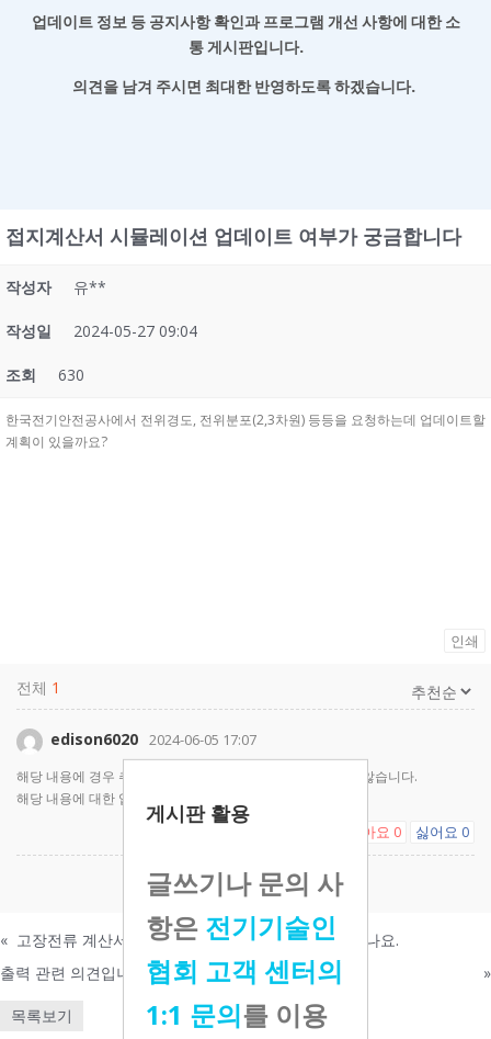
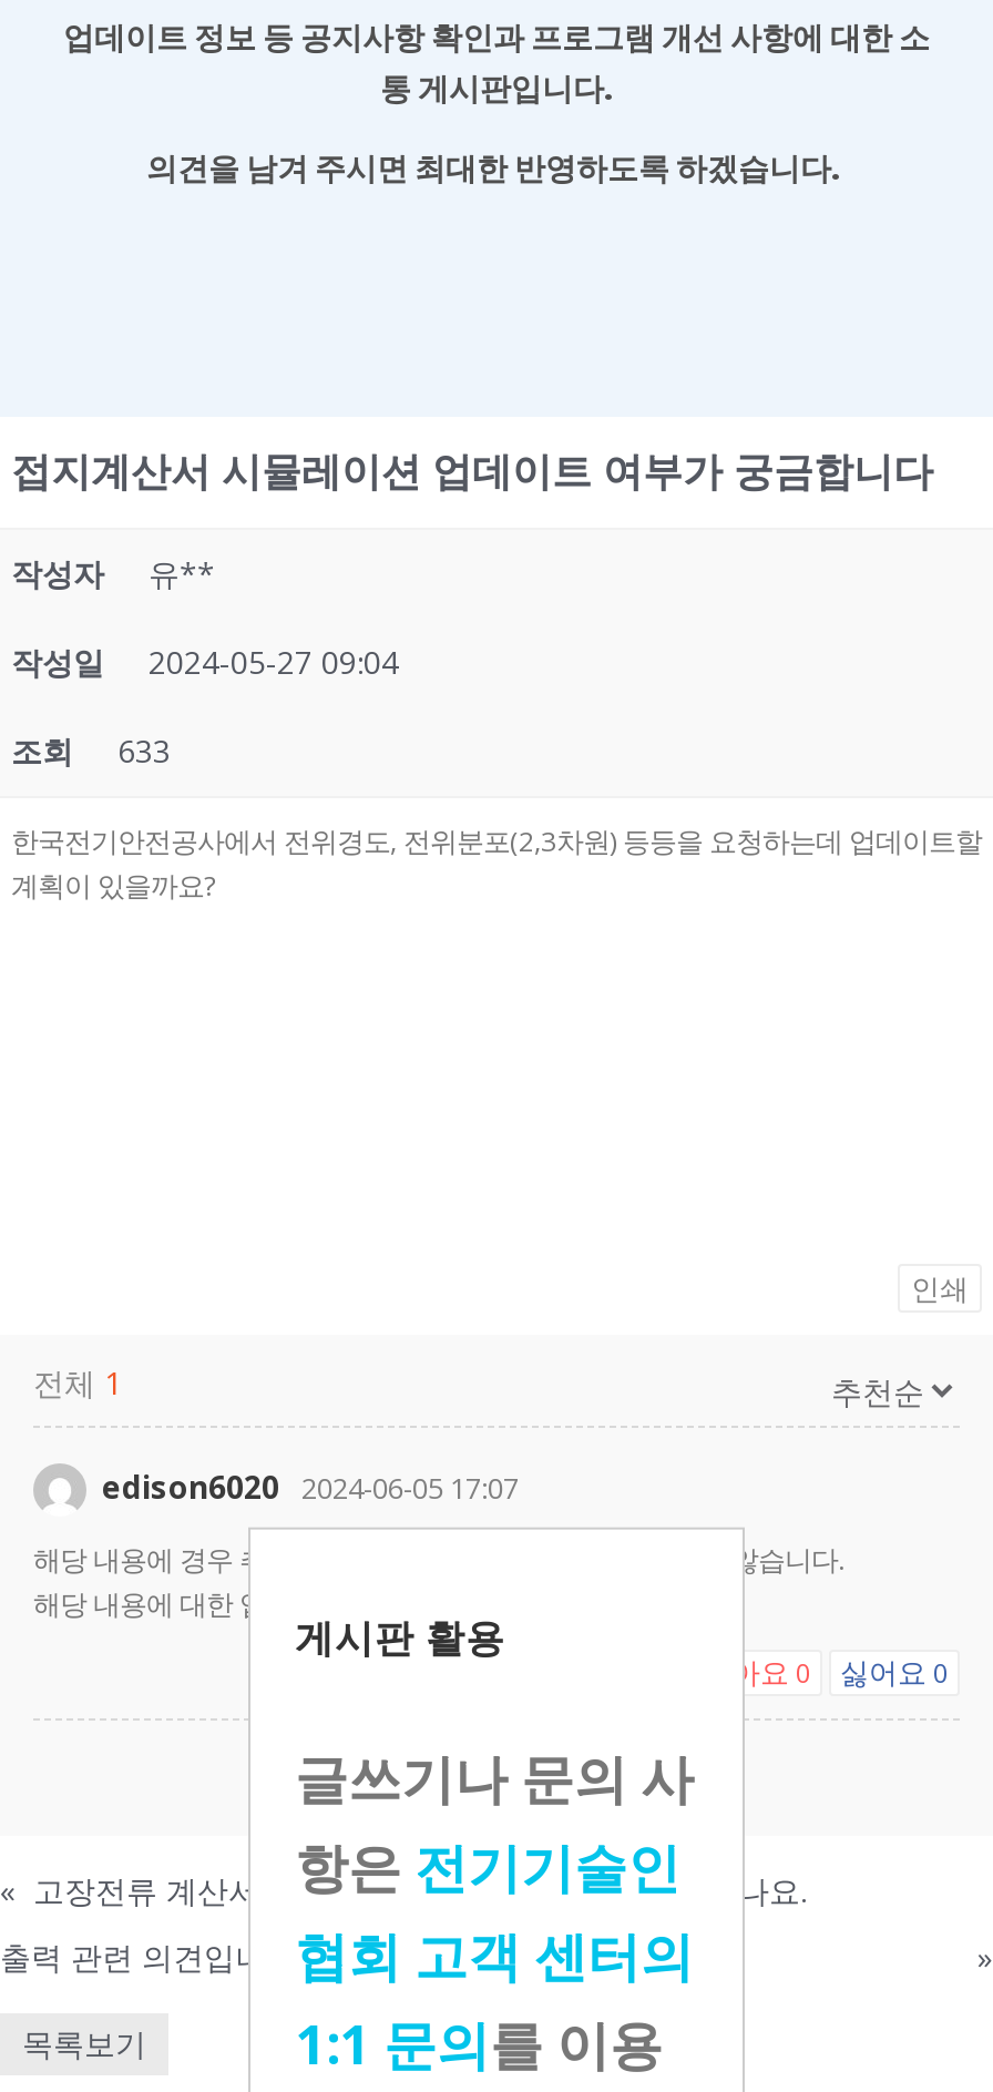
- 조회 630
+ 조회 633
